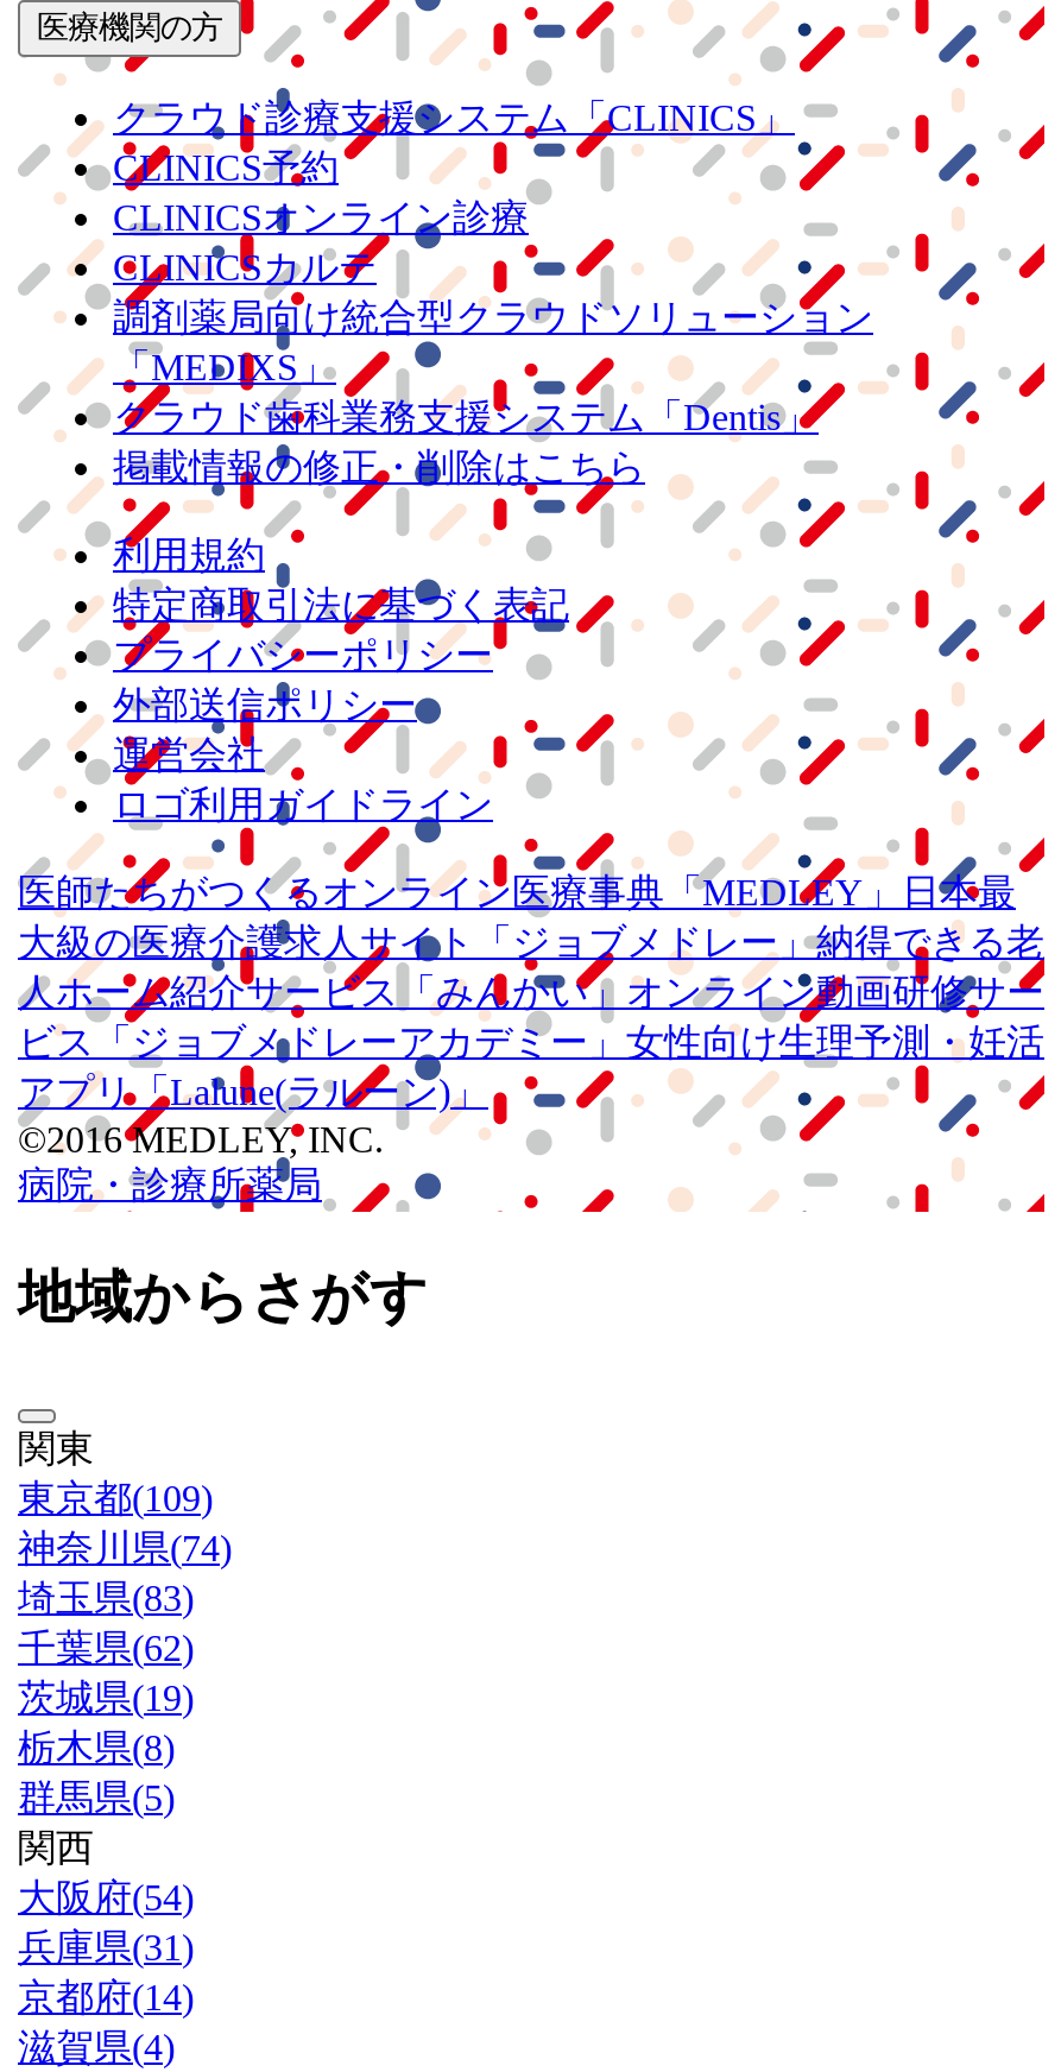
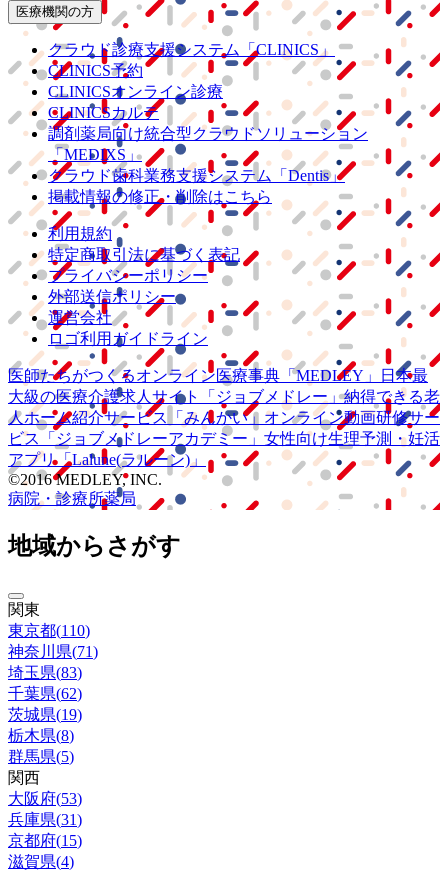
- 東京都(109)
+ 東京都(110)

- 神奈川県(74)
+ 神奈川県(71)

- 大阪府(54)
+ 大阪府(53)

- 京都府(14)
+ 京都府(15)
